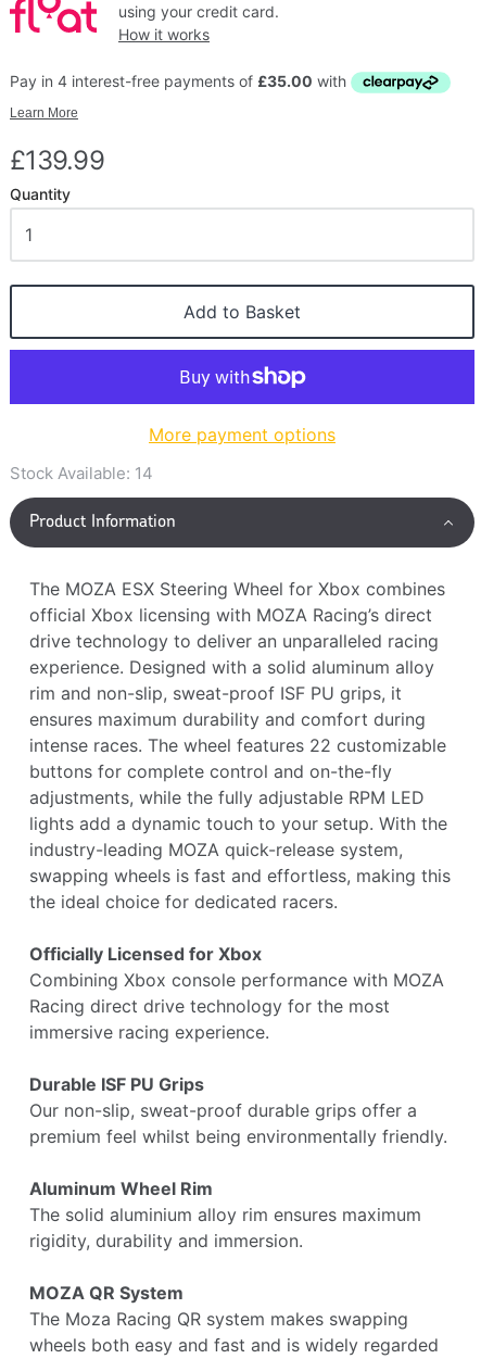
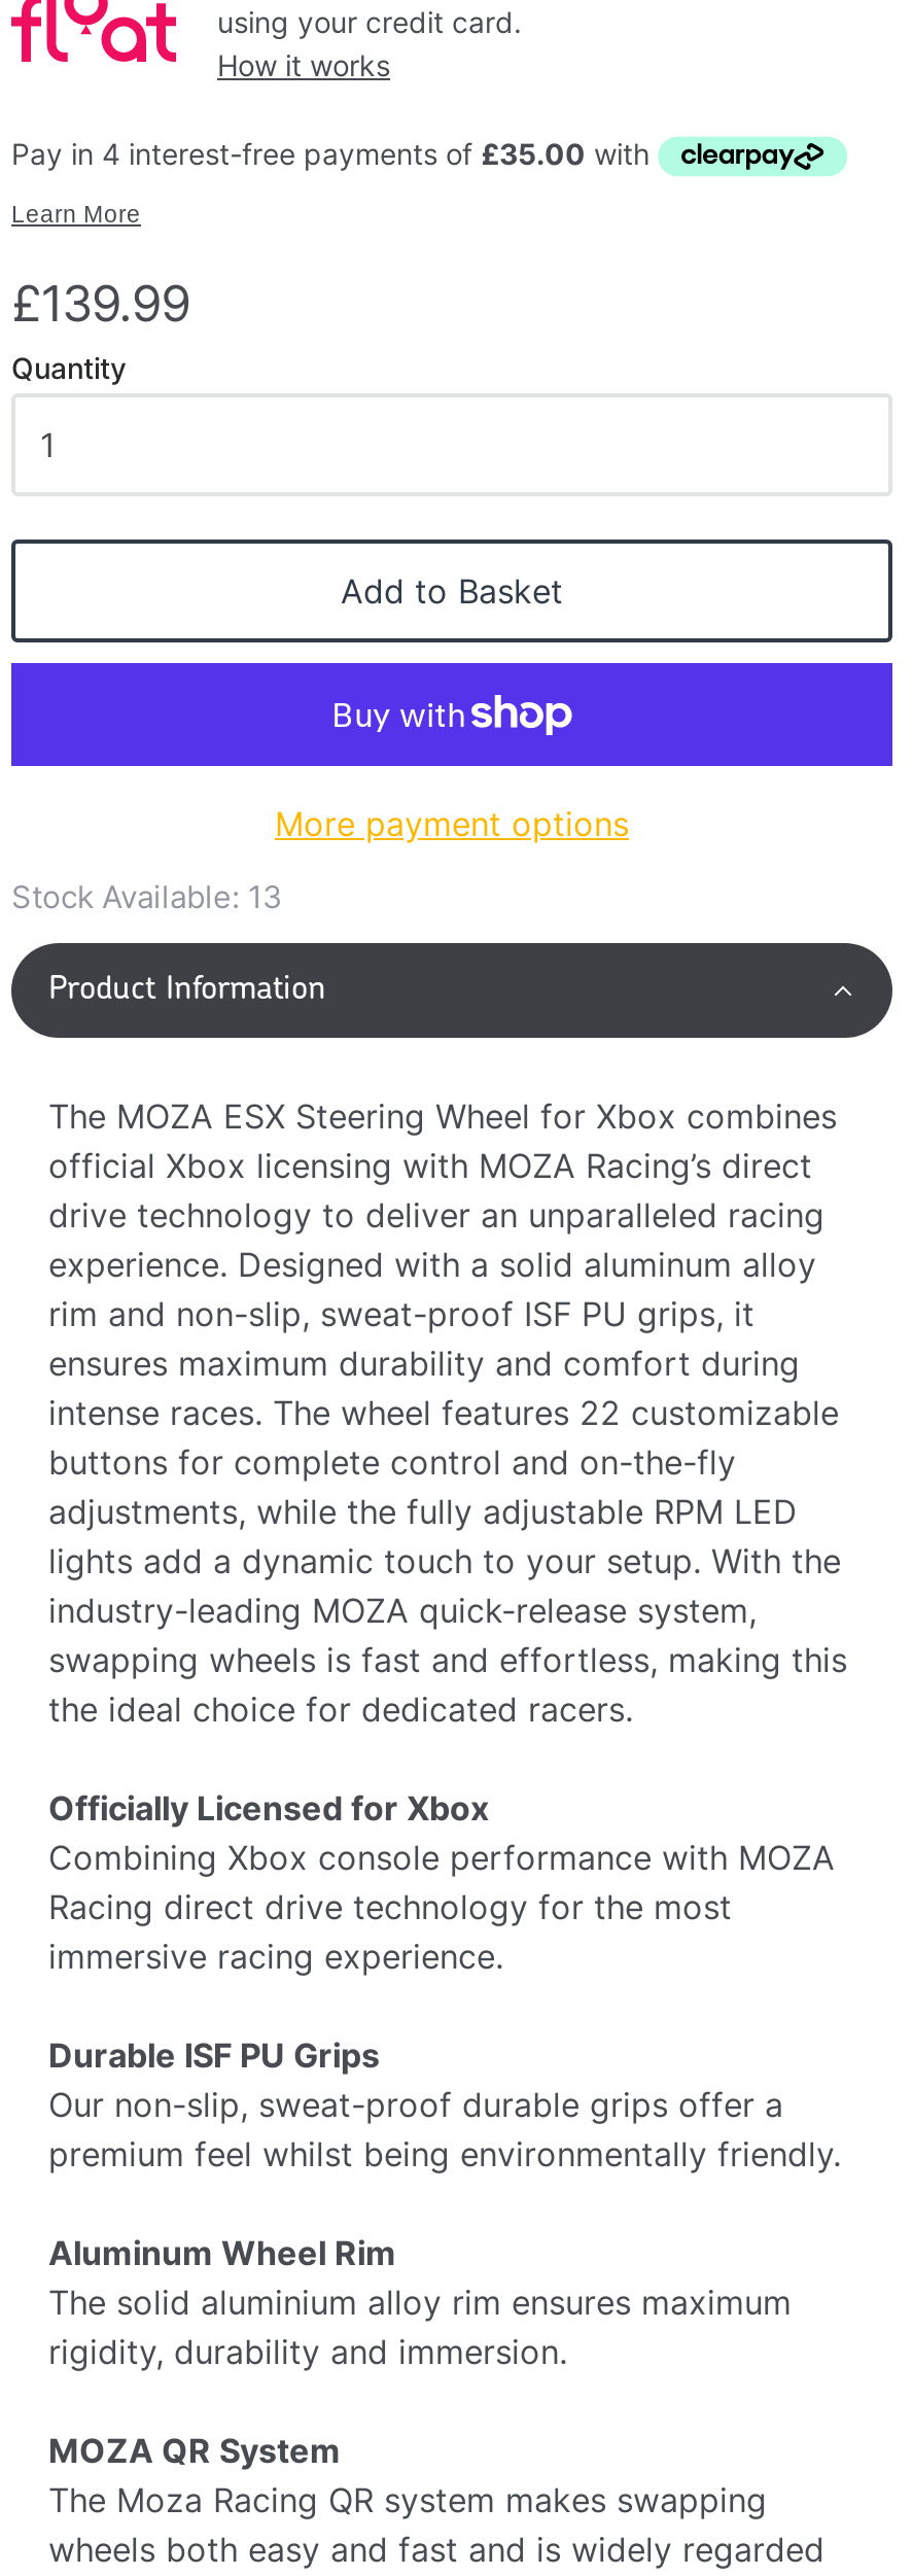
- Stock Available: 14
+ Stock Available: 13
